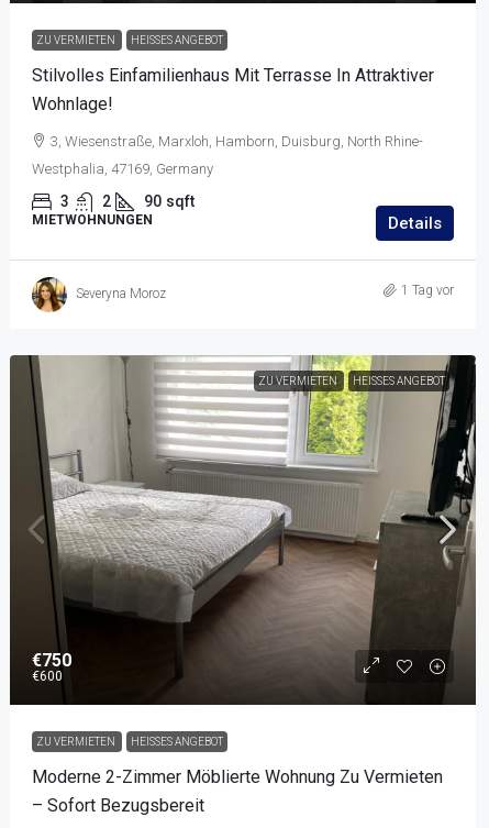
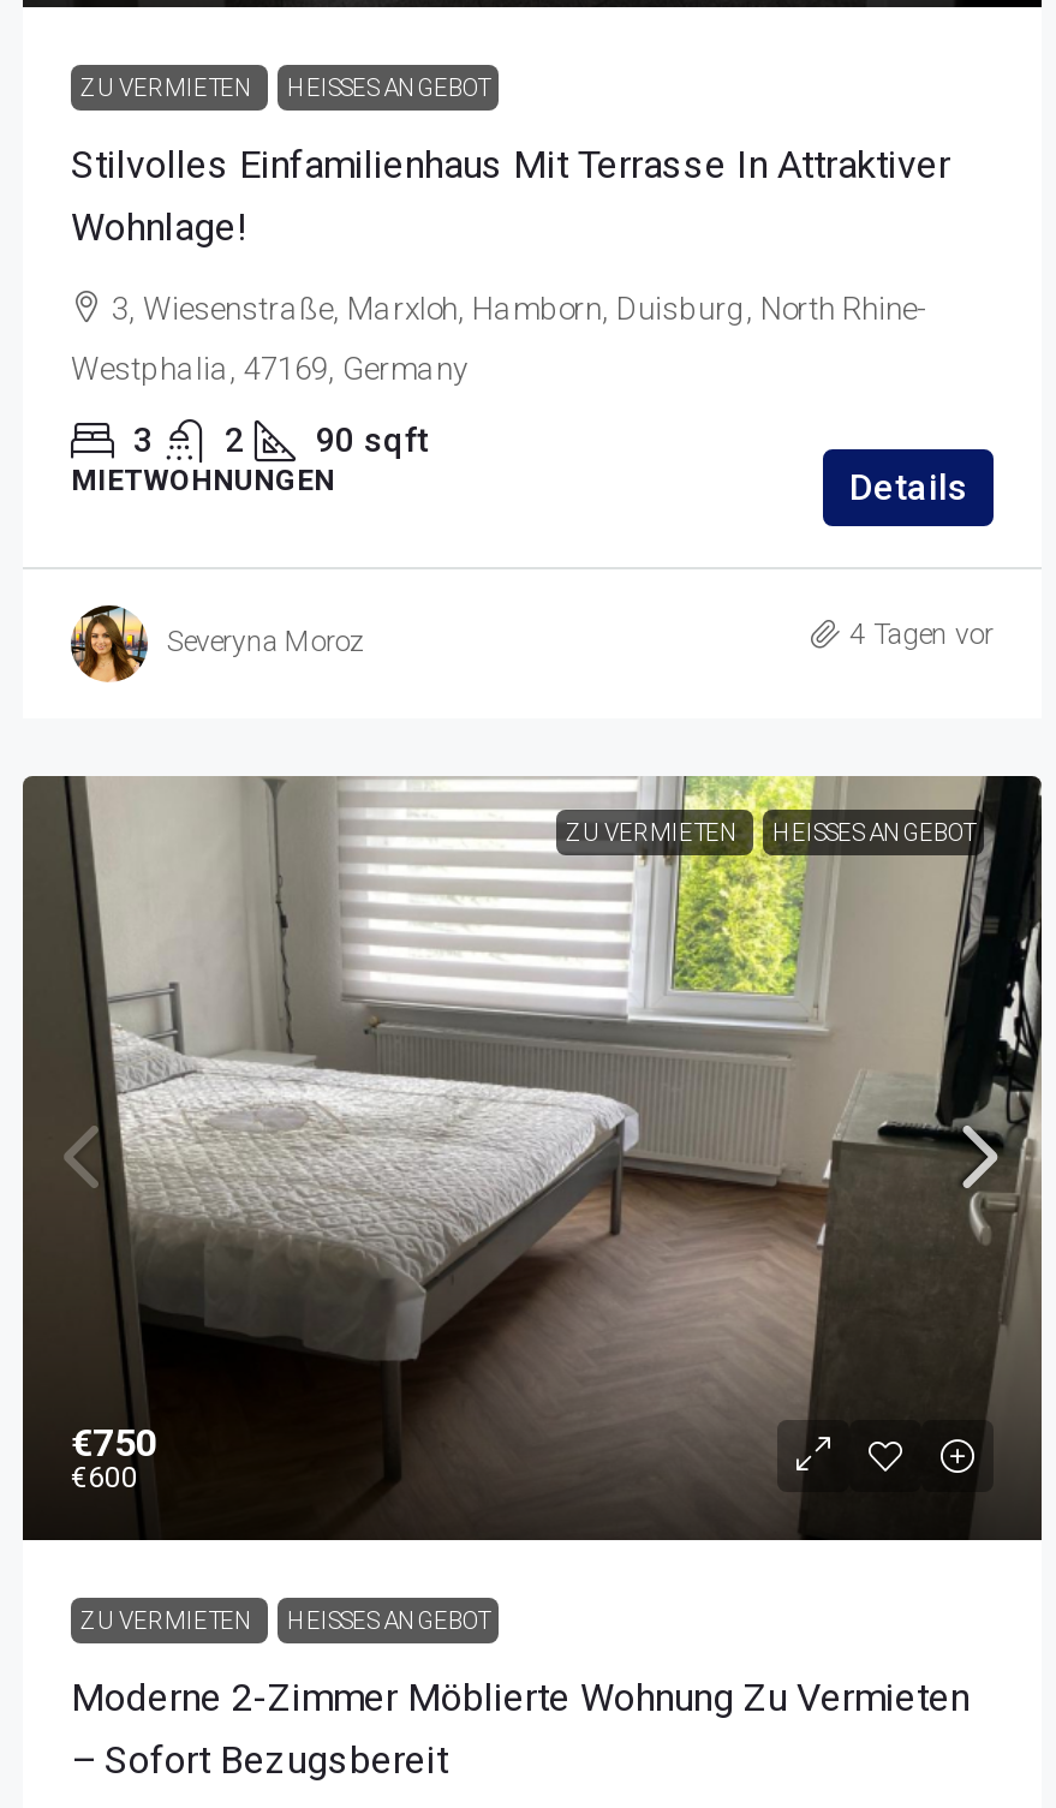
- 1 Tag vor
+ 4 Tagen vor
